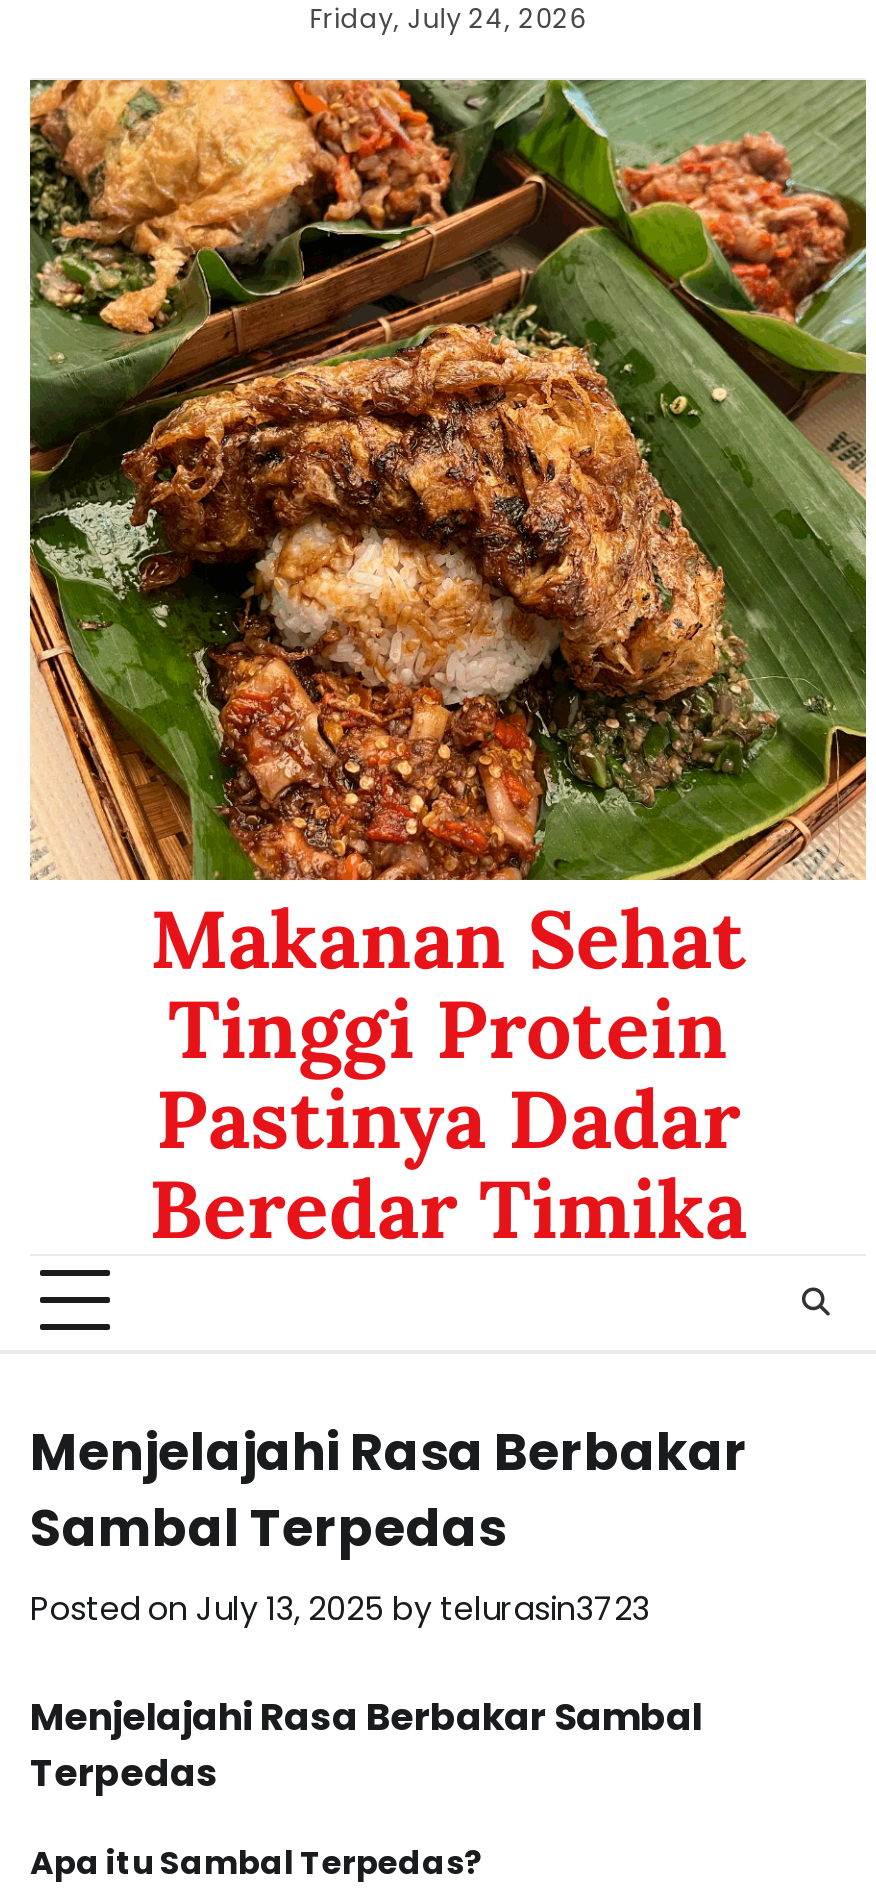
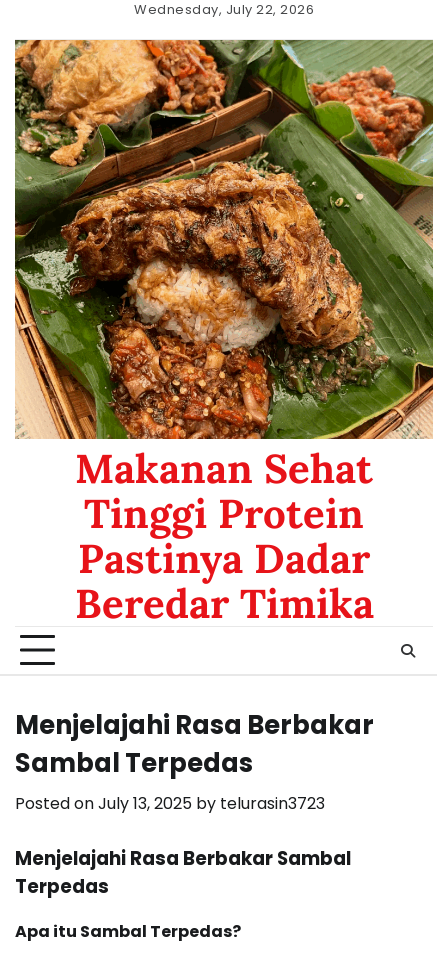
- Friday, July 24, 2026
+ Wednesday, July 22, 2026
